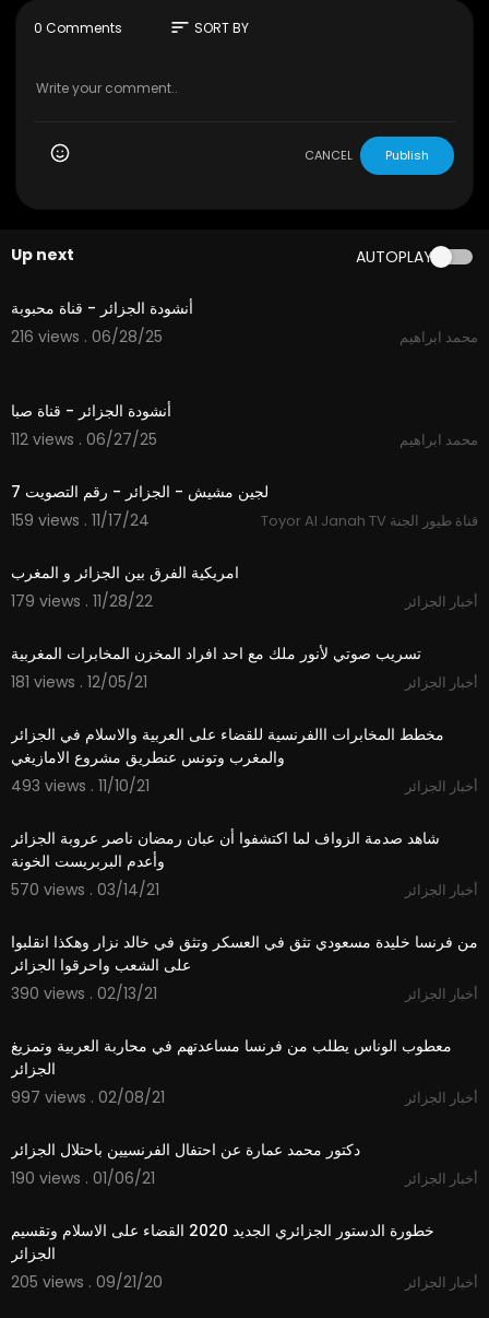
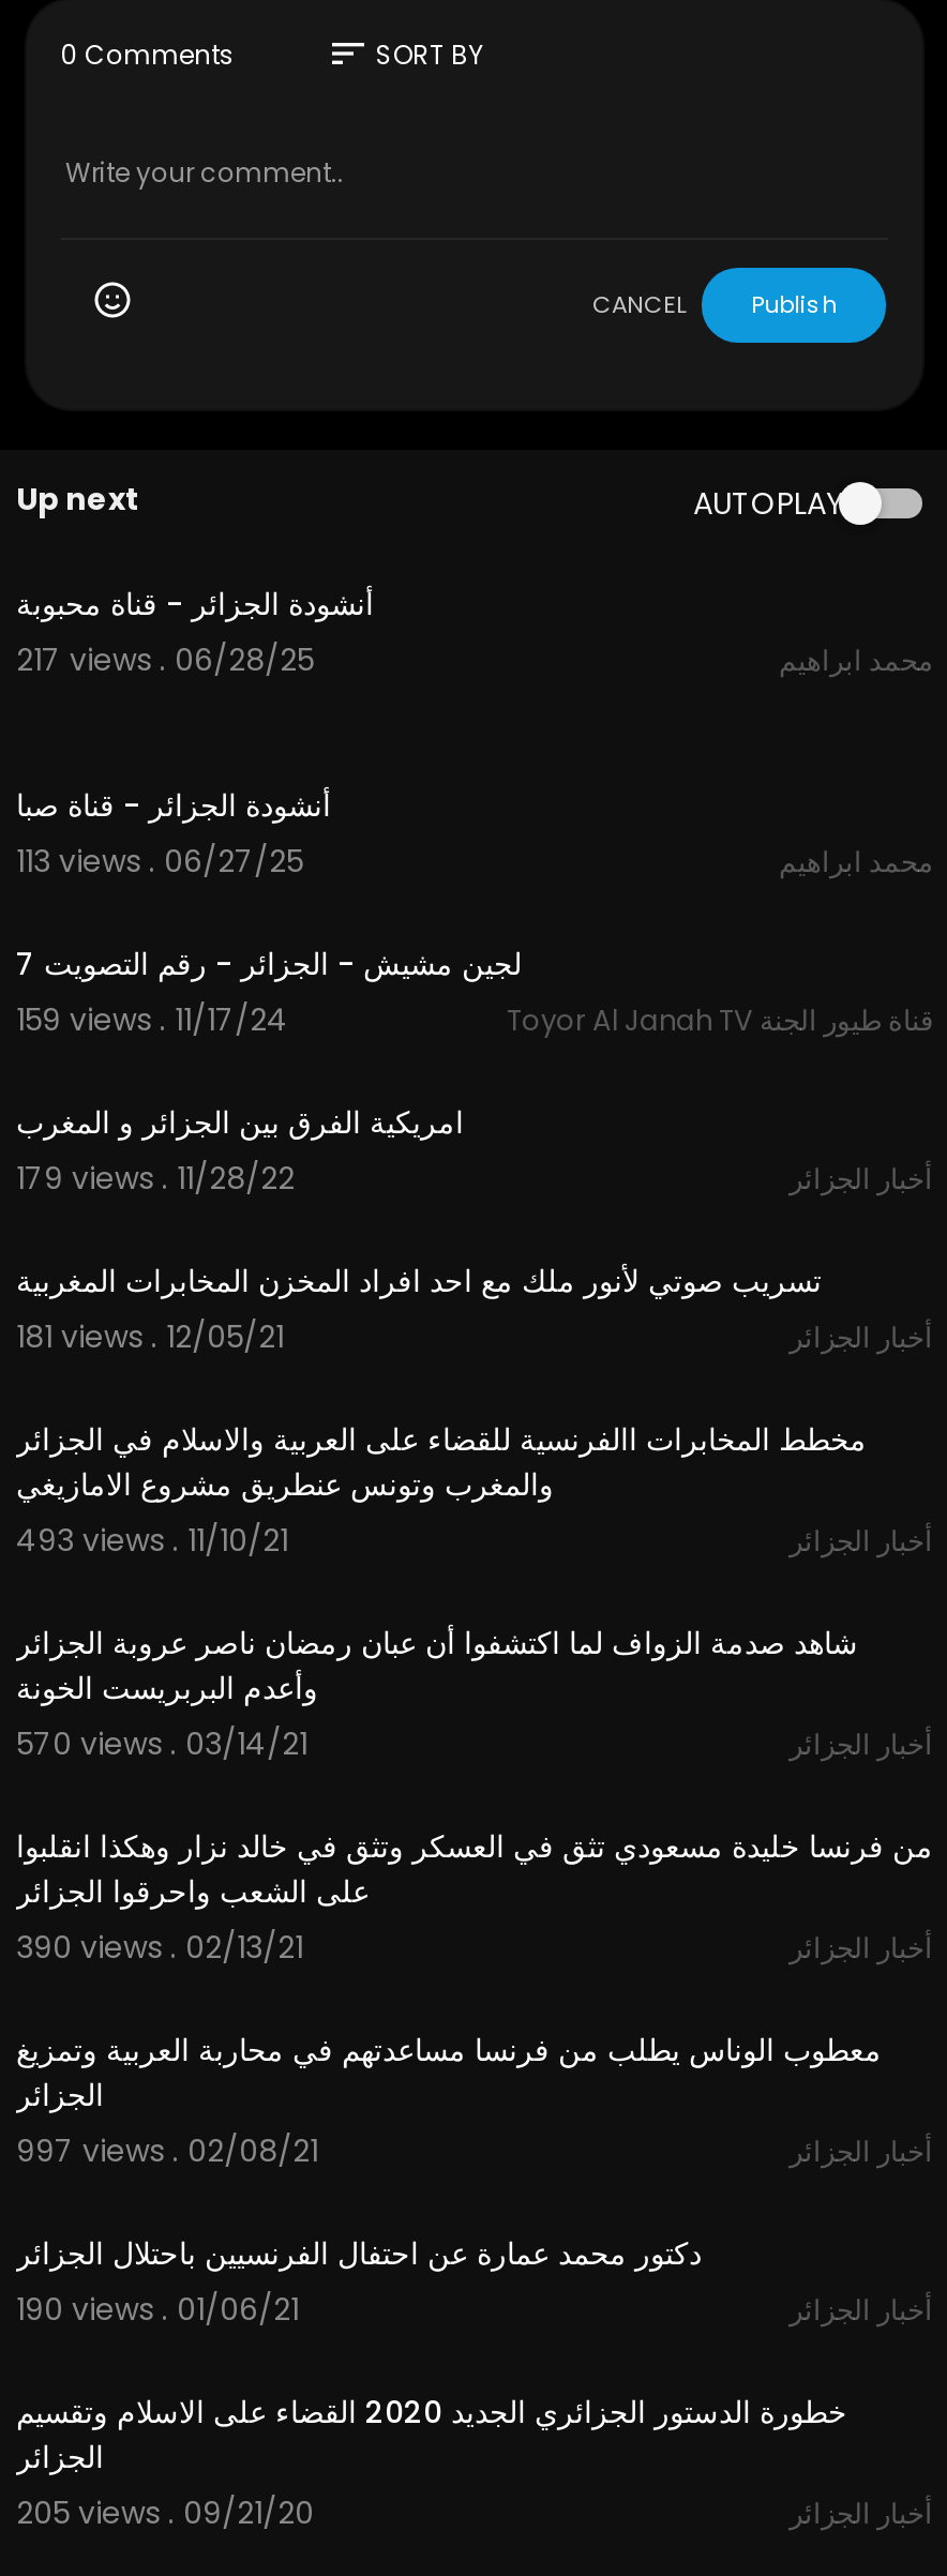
- 216 views . 06/28/25
+ 217 views . 06/28/25

- 112 views . 06/27/25
+ 113 views . 06/27/25
